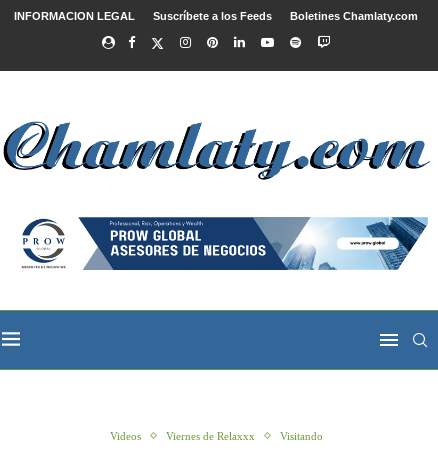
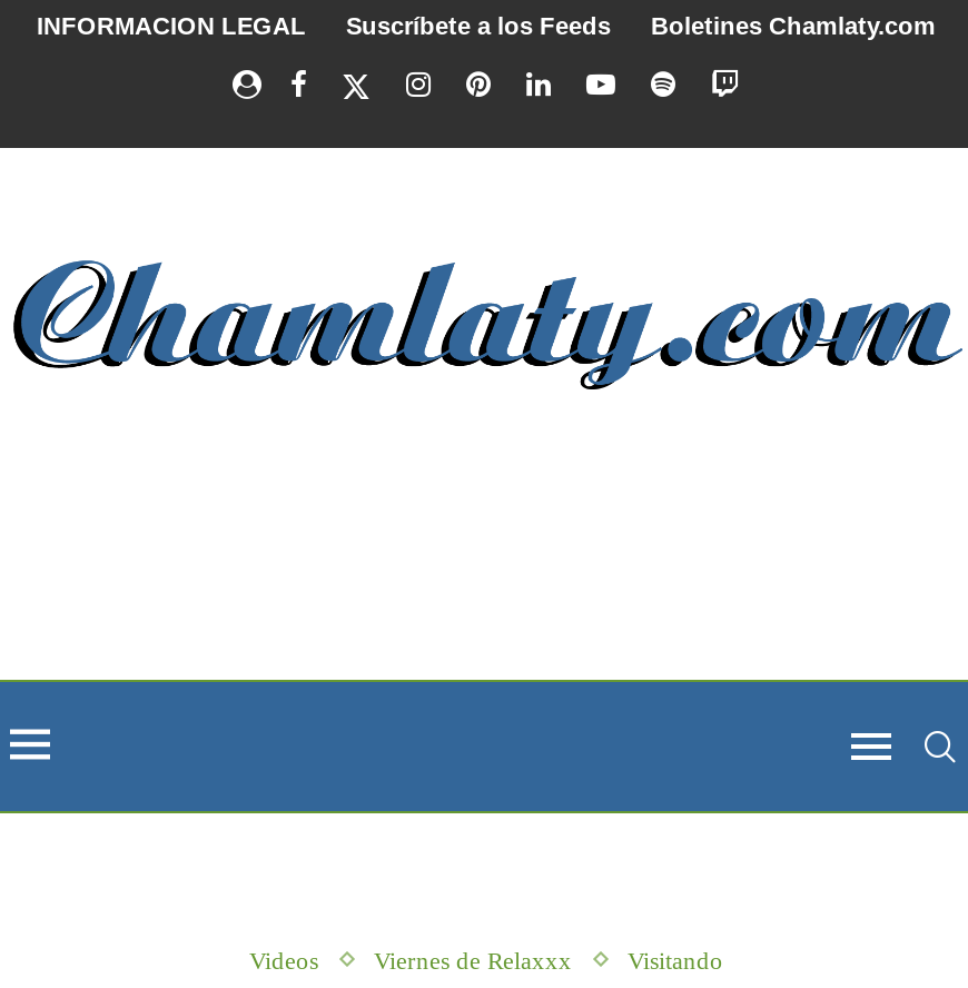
- [image]

- [image]
